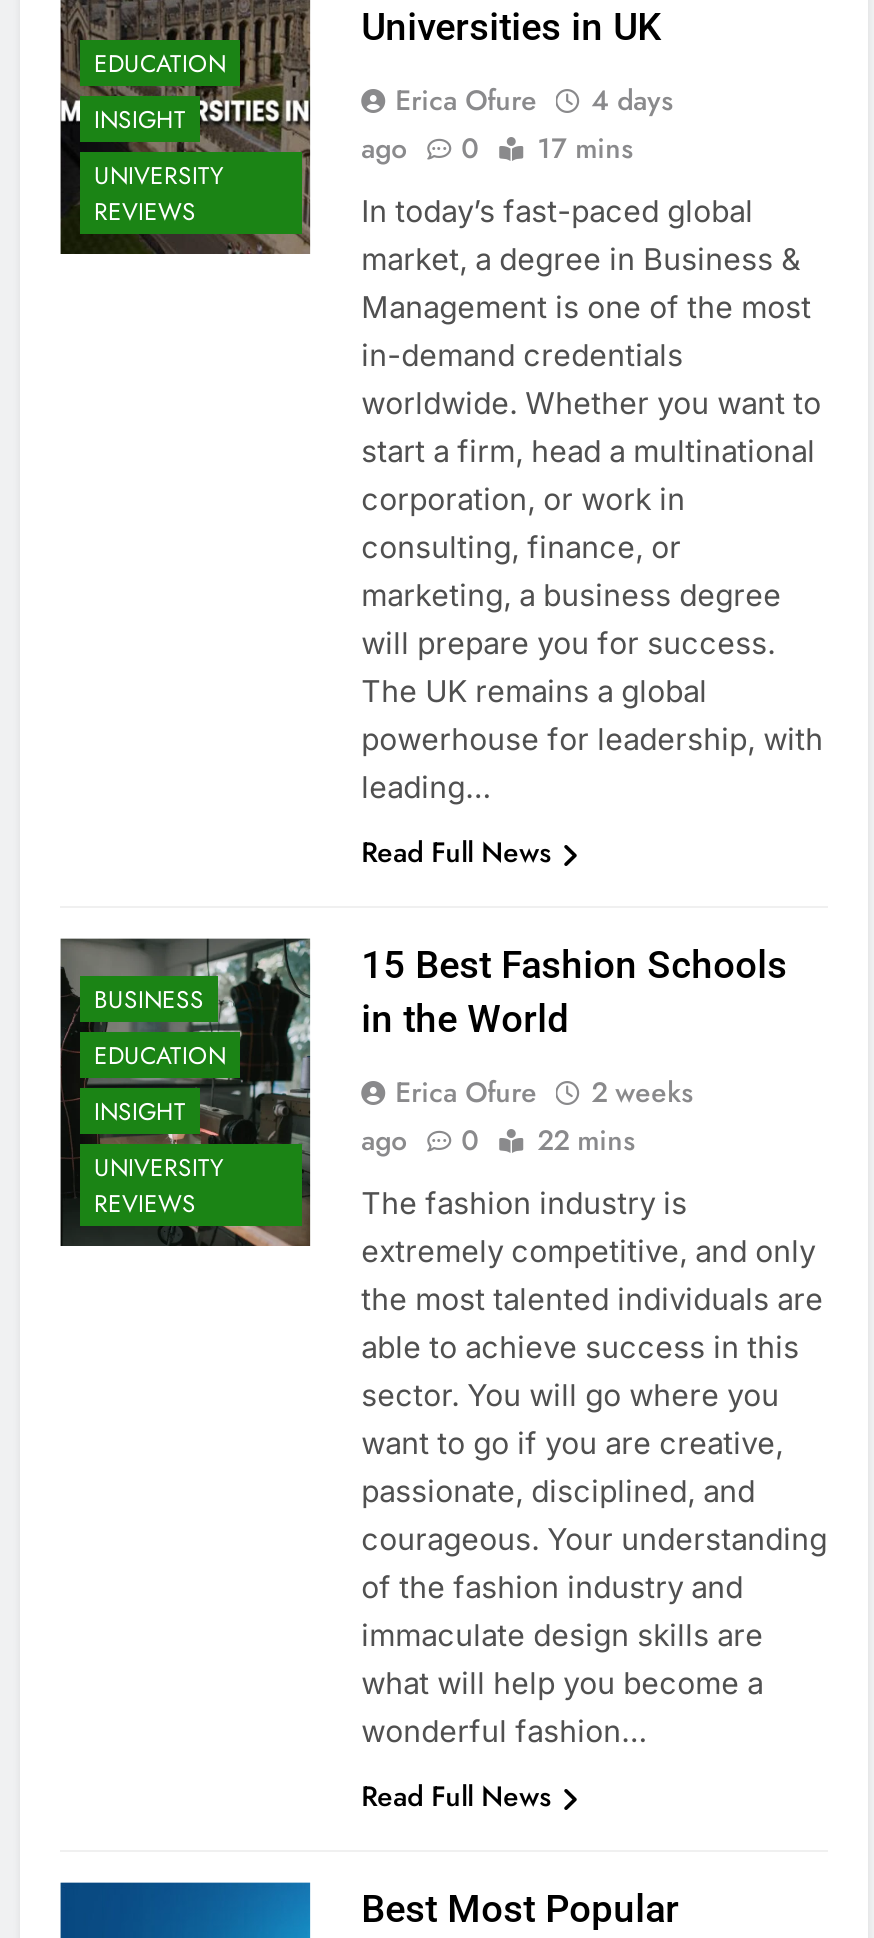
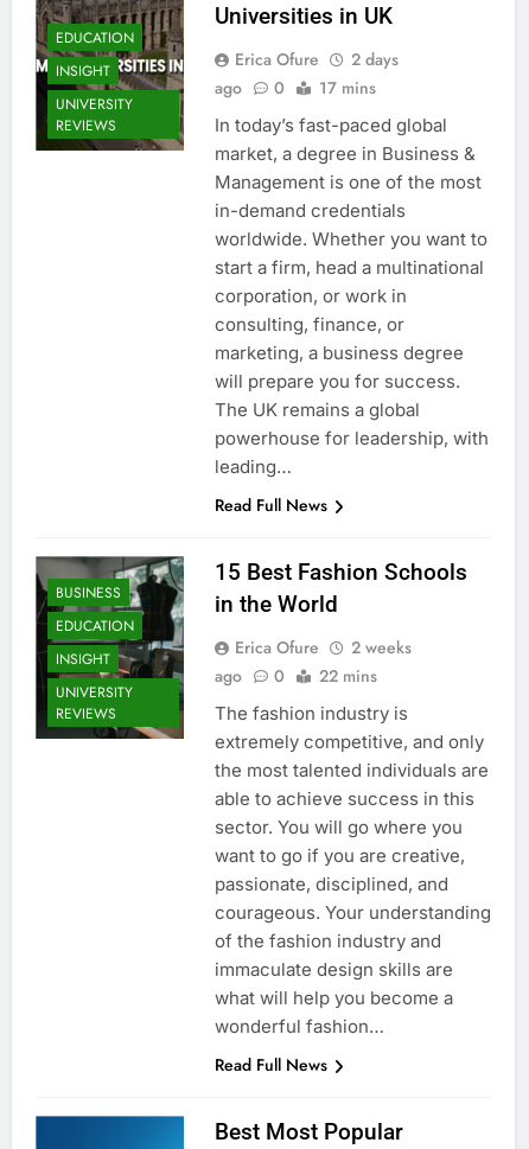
- Erica Ofure 4 days
+ Erica Ofure 2 days
